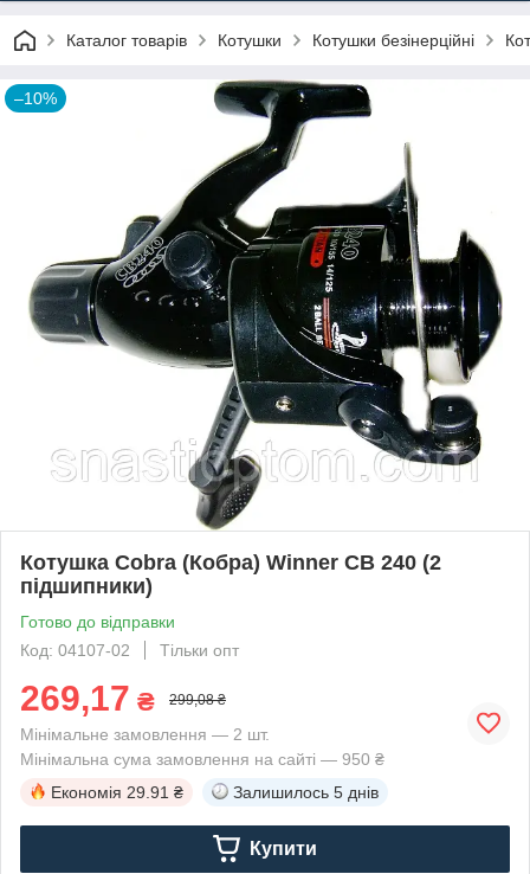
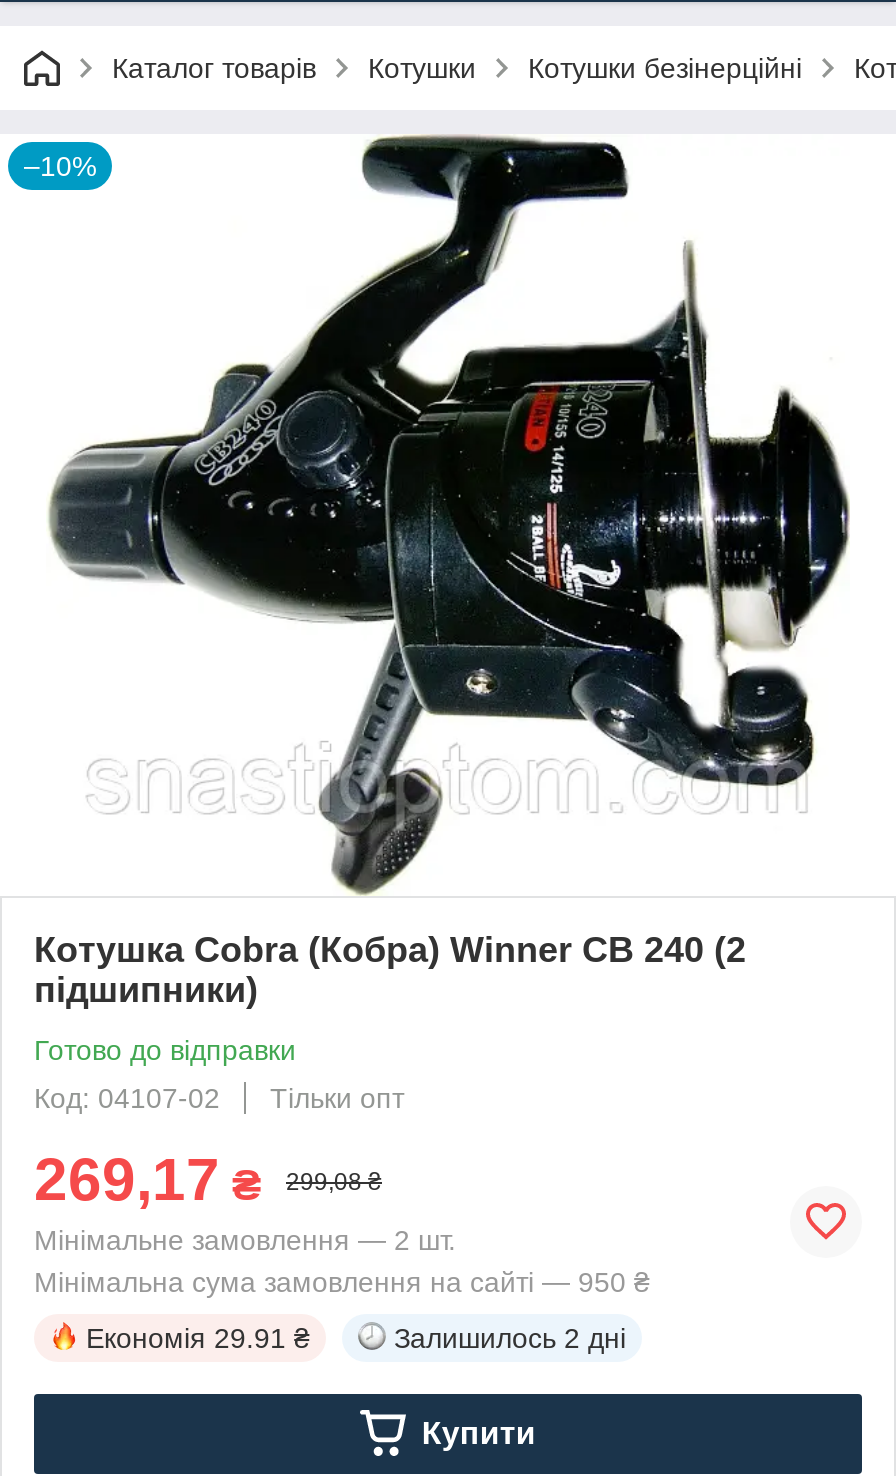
- Залишилось 5 днів
+ Залишилось 2 дні
